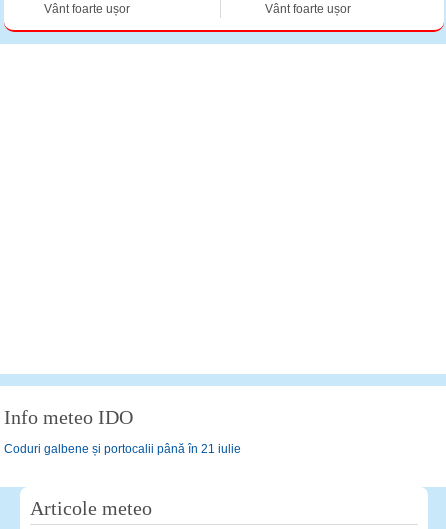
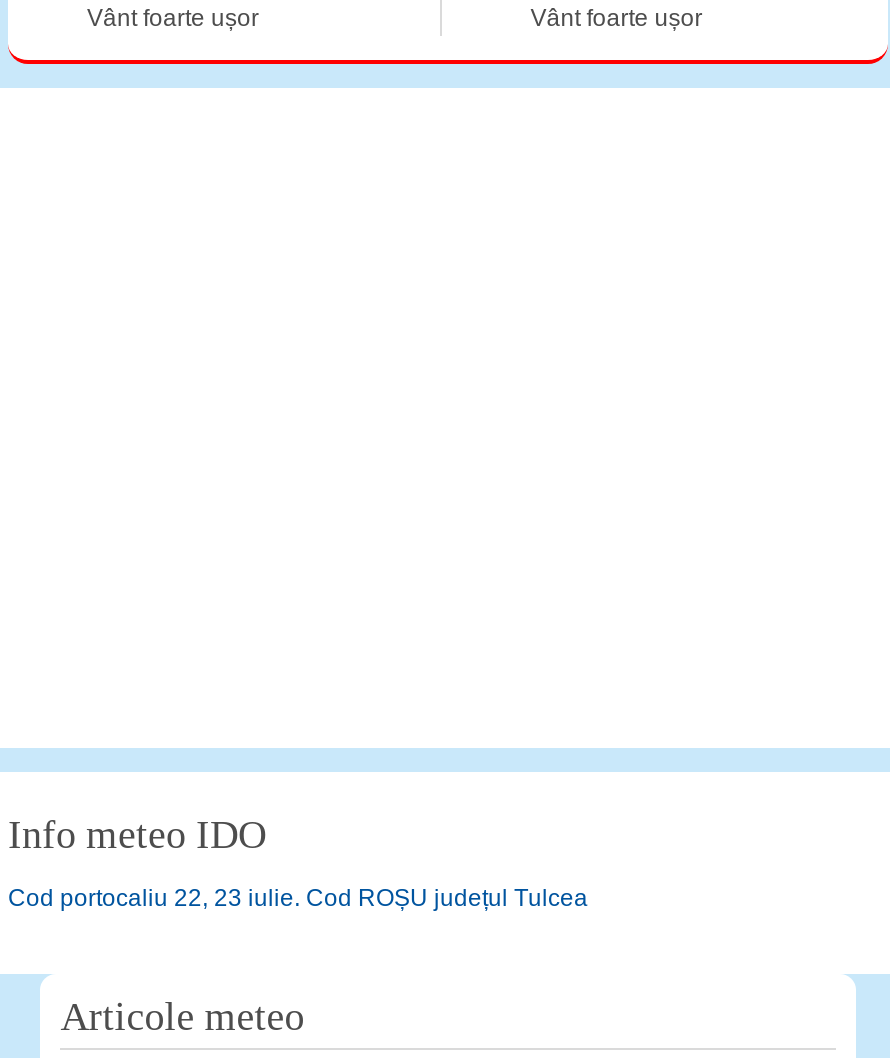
- Coduri galbene și portocalii până în 21 iulie
+ Cod portocaliu 22, 23 iulie. Cod ROȘU județul Tulcea
